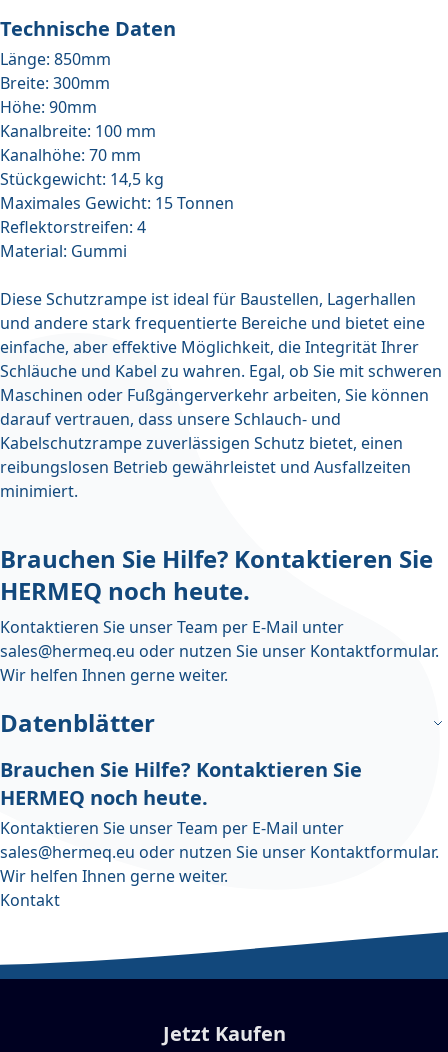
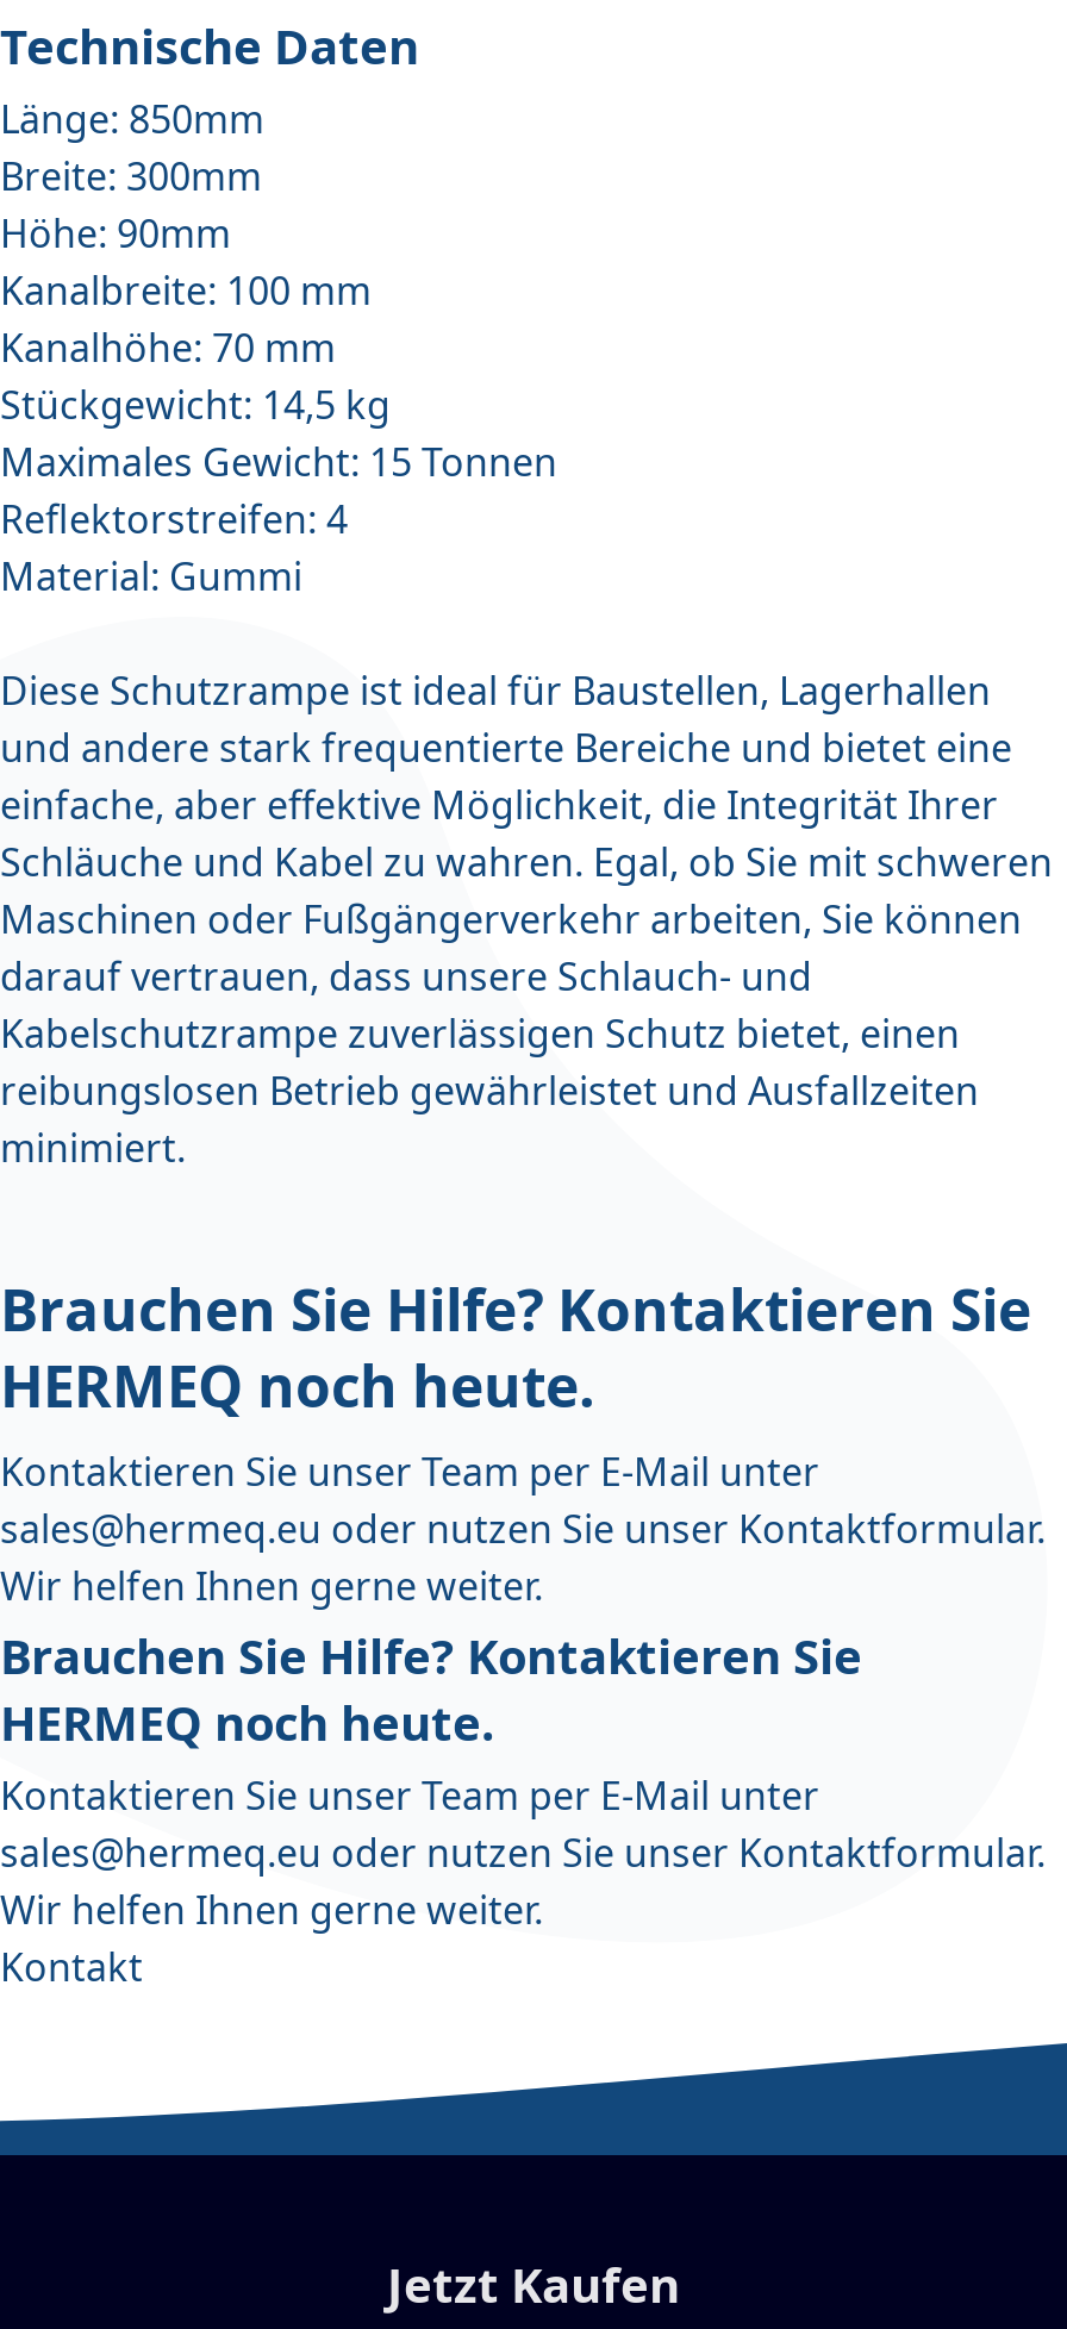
- Datenblätter
